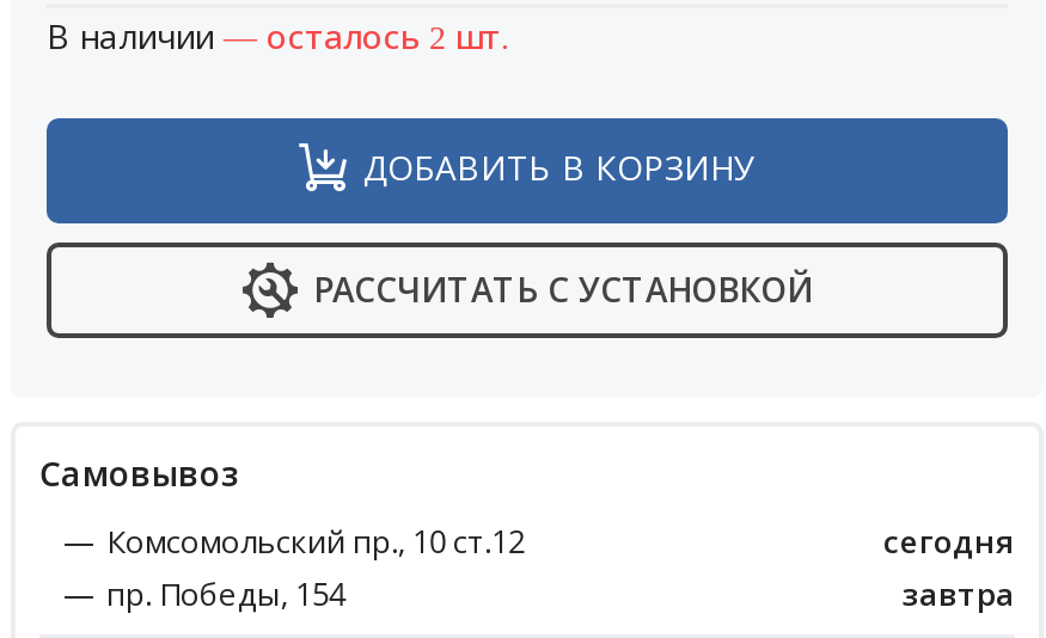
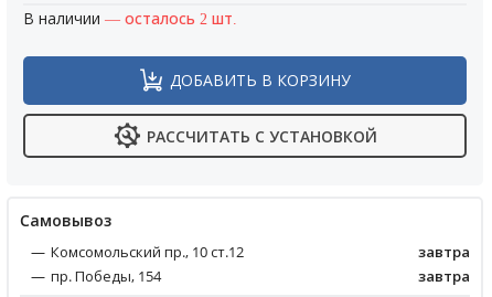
- сегодня
+ завтра
